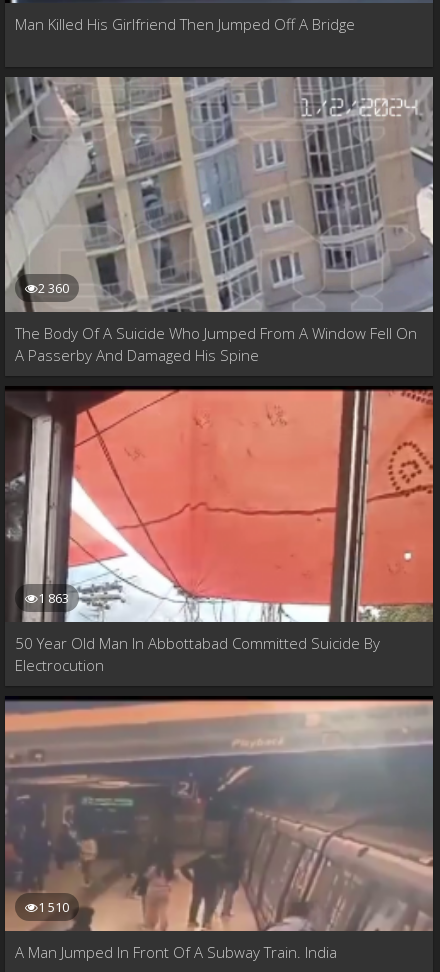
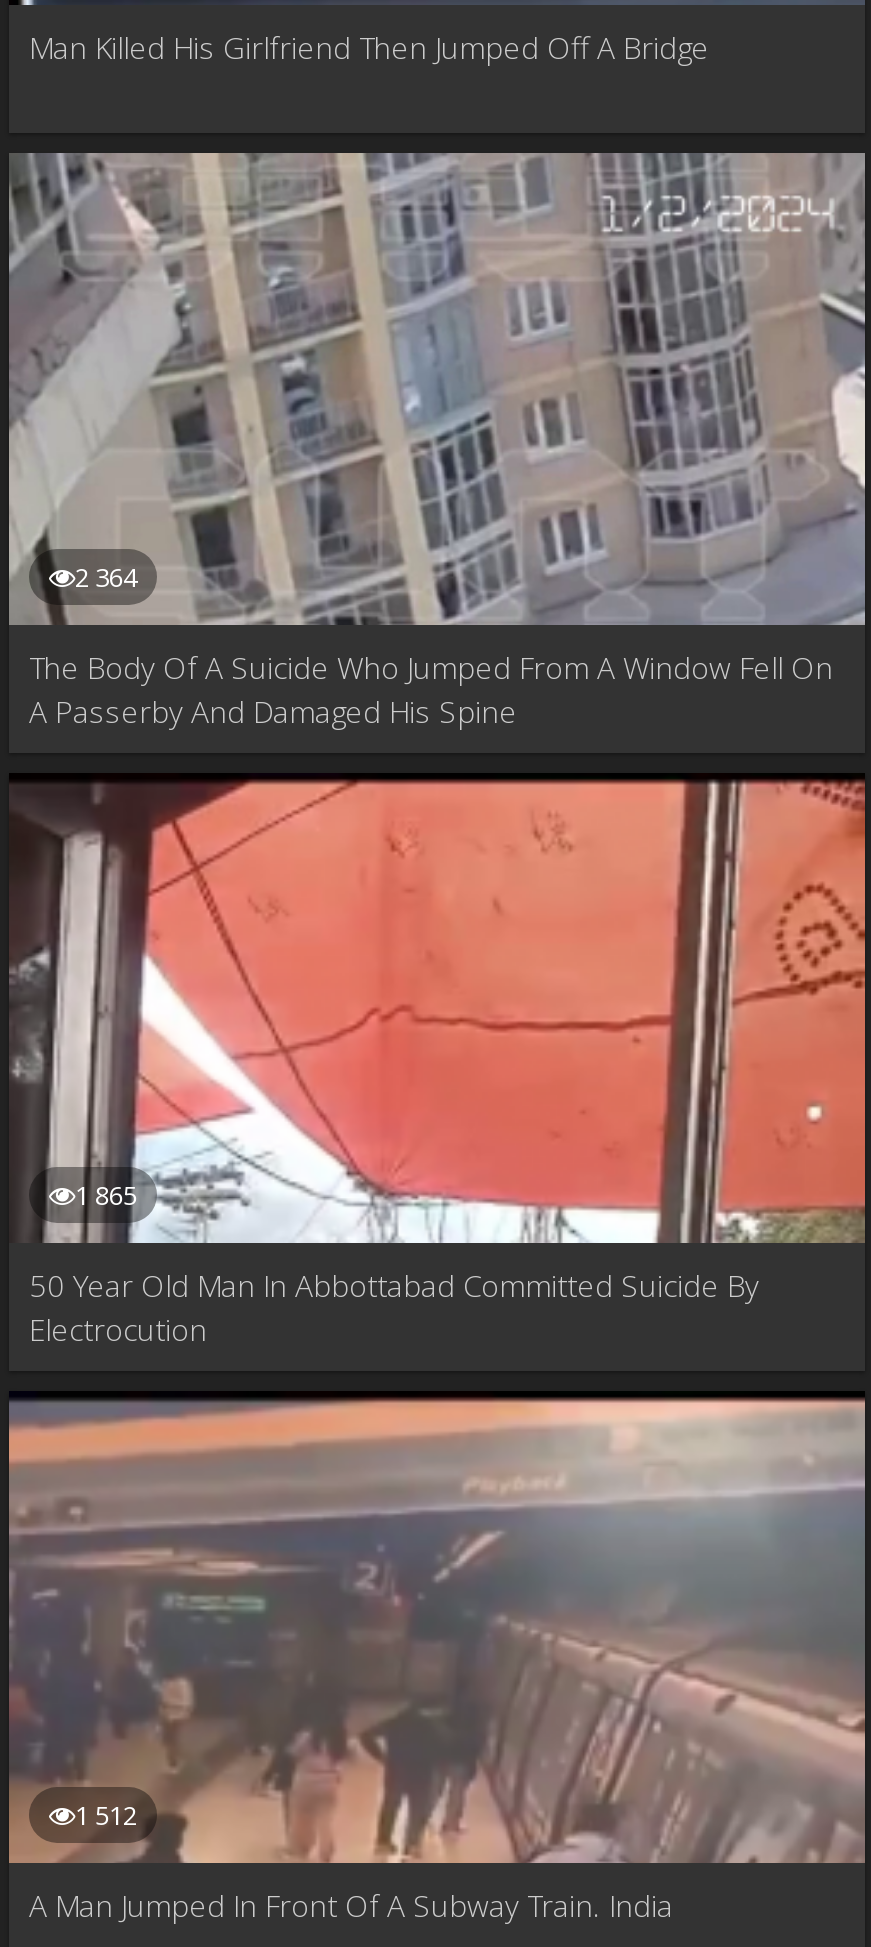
- 2 360
+ 2 364

- 1 863
+ 1 865

- 1 510
+ 1 512
